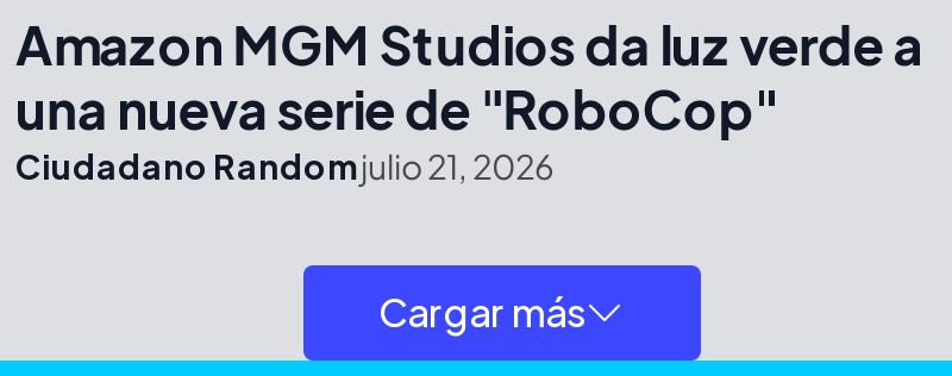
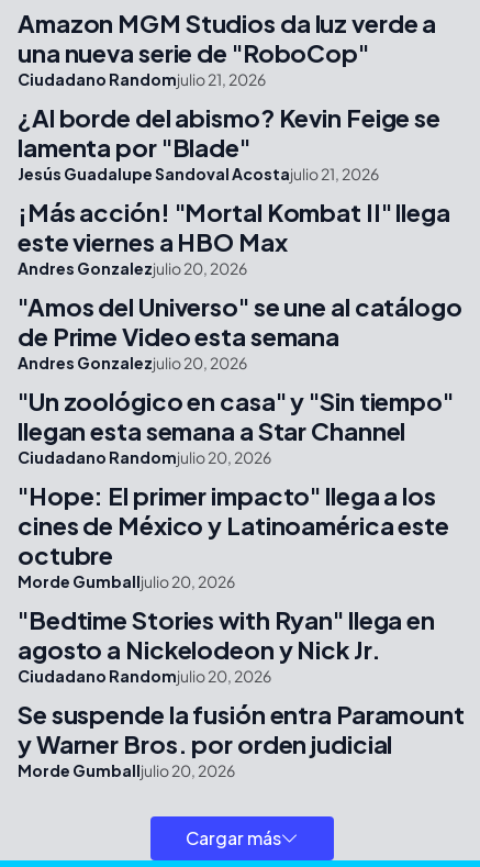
+ ¿Al borde del abismo? Kevin Feige se
+ lamenta por "Blade"
+ Jesús Guadalupe Sandoval Acostajulio 21, 2026
+ ¡Más acción! "Mortal Kombat II" llega
+ este viernes a HBO Max
+ Andres Gonzalezjulio 20, 2026
+ "Amos del Universo" se une al catálogo
+ de Prime Video esta semana
+ Andres Gonzalezjulio 20, 2026
+ "Un zoológico en casa" y "Sin tiempo"
+ llegan esta semana a Star Channel
+ Ciudadano Randomjulio 20, 2026
+ "Hope: El primer impacto" llega a los
+ cines de México y Latinoamérica este
+ octubre
+ Morde Gumballjulio 20, 2026
+ "Bedtime Stories with Ryan" llega en
+ agosto a Nickelodeon y Nick Jr.
+ Ciudadano Randomjulio 20, 2026
+ Se suspende la fusión entra Paramount
+ y Warner Bros. por orden judicial
+ Morde Gumballjulio 20, 2026
